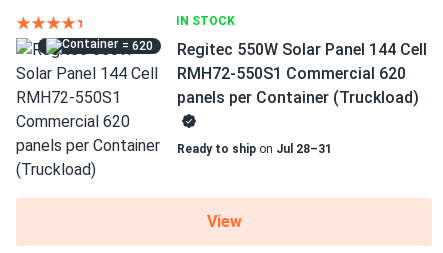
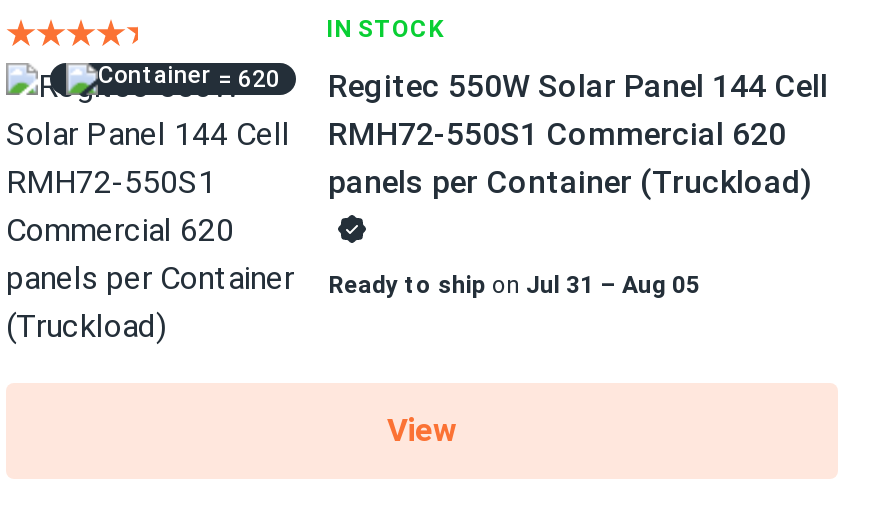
- Ready to ship on Jul 28–31
+ Ready to ship on Jul 31 – Aug 05
